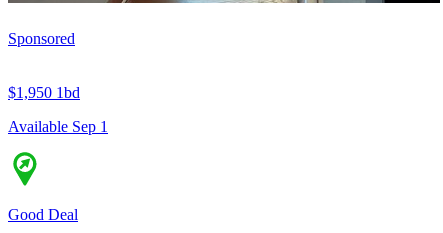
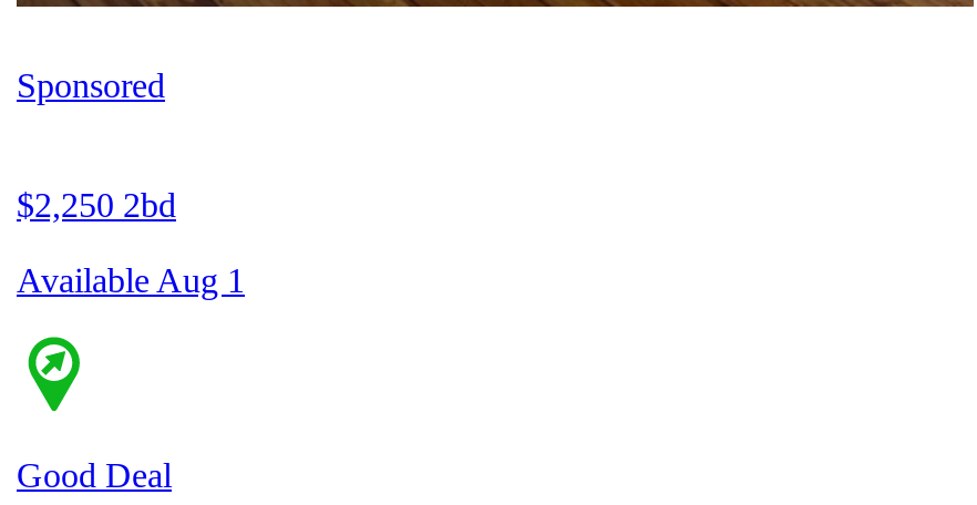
- $1,950 1bd
+ $2,250 2bd

- Available Sep 1
+ Available Aug 1
